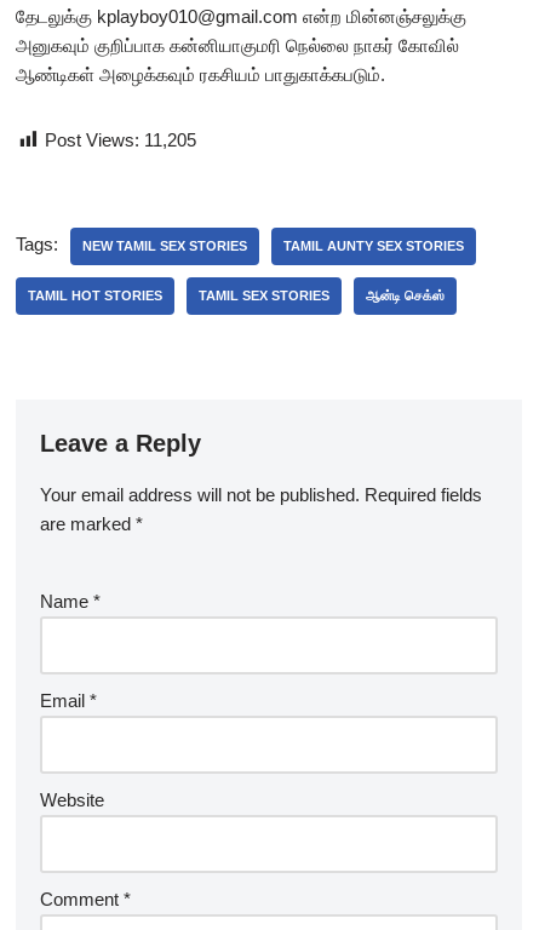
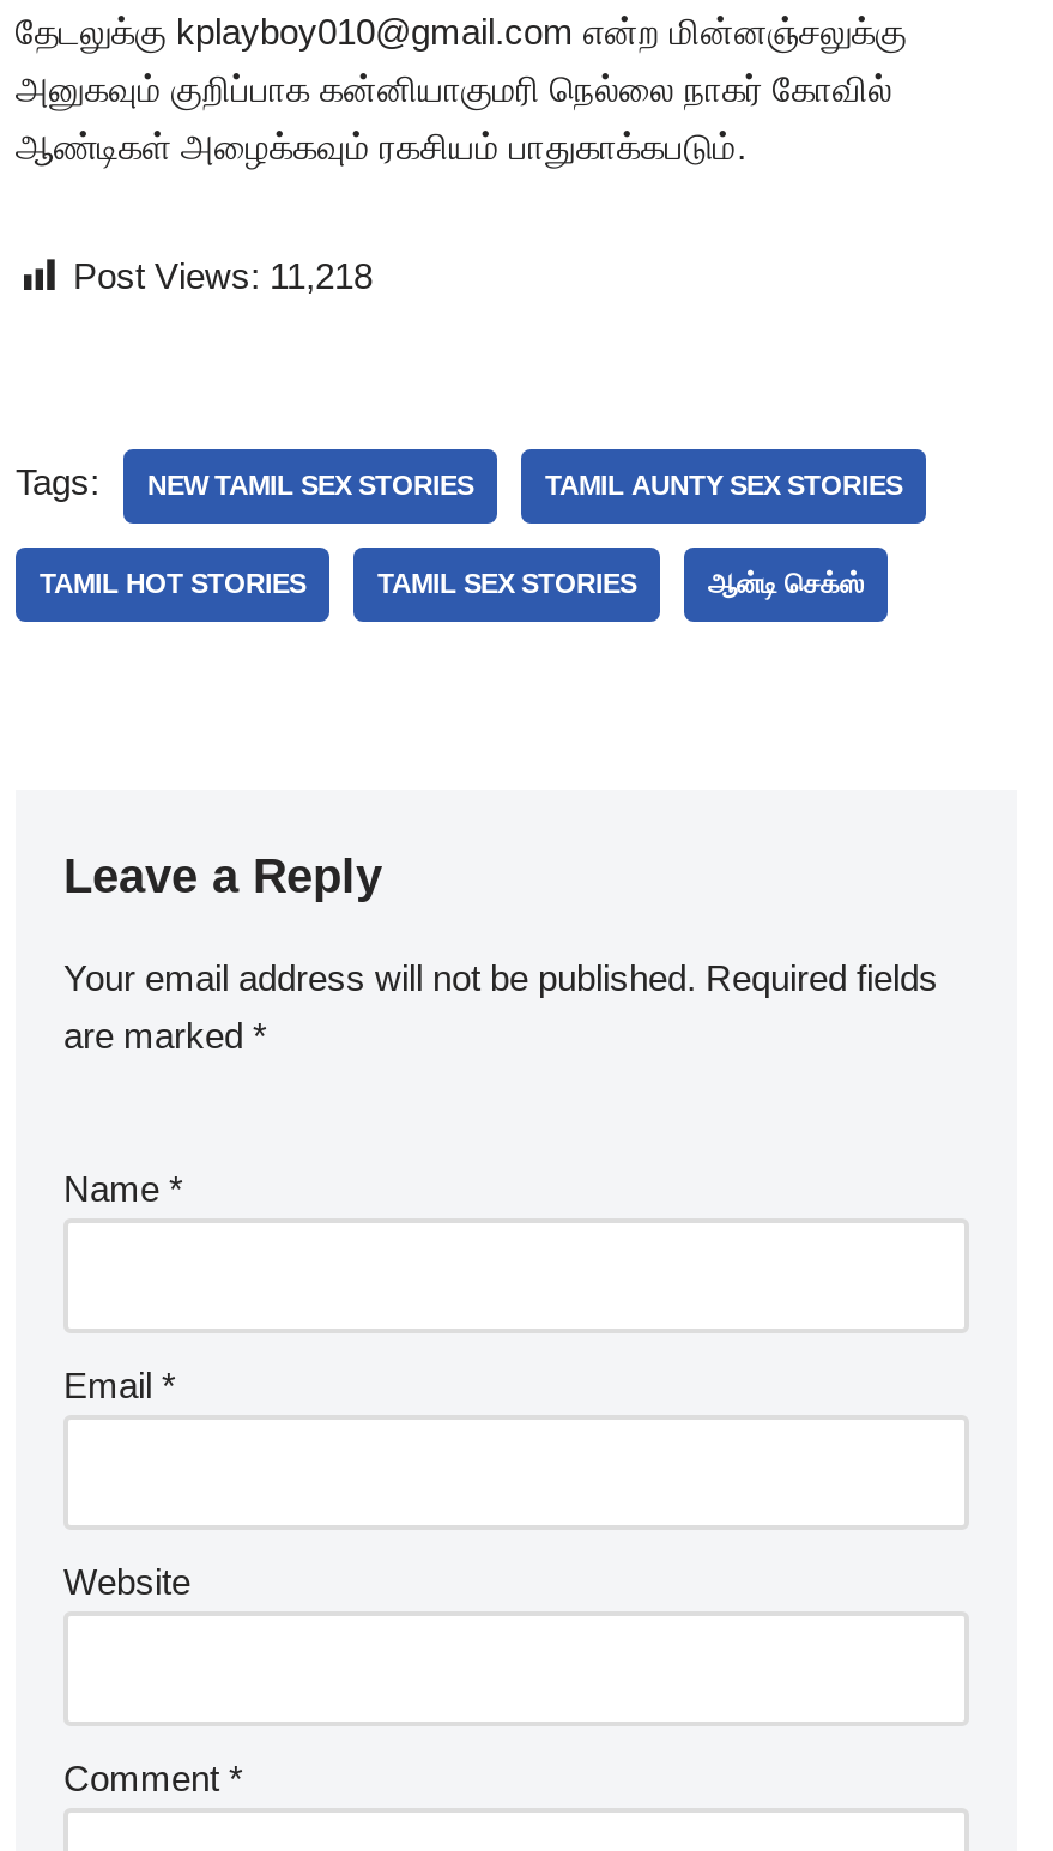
- Post Views: 11,205
+ Post Views: 11,218
